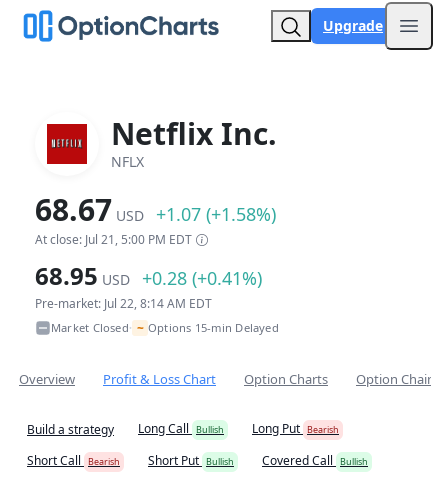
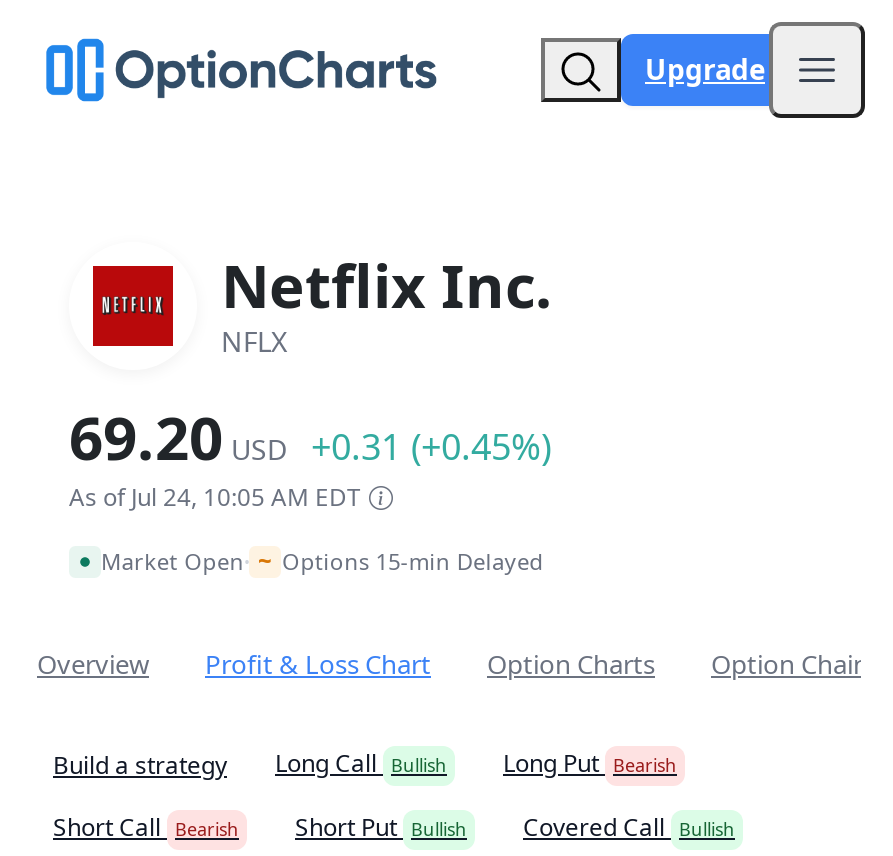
- 68.67 USD +1.07 (+1.58%)
- At close: Jul 21, 5:00 PM EDT
- 68.95 USD +0.28 (+0.41%)
- Pre-market: Jul 22, 8:14 AM EDT
- Market Closed • ~ Options 15-min Delayed
+ 69.20 USD +0.31 (+0.45%)
+ As of Jul 24, 10:05 AM EDT
+ Market Open • ~ Options 15-min Delayed
